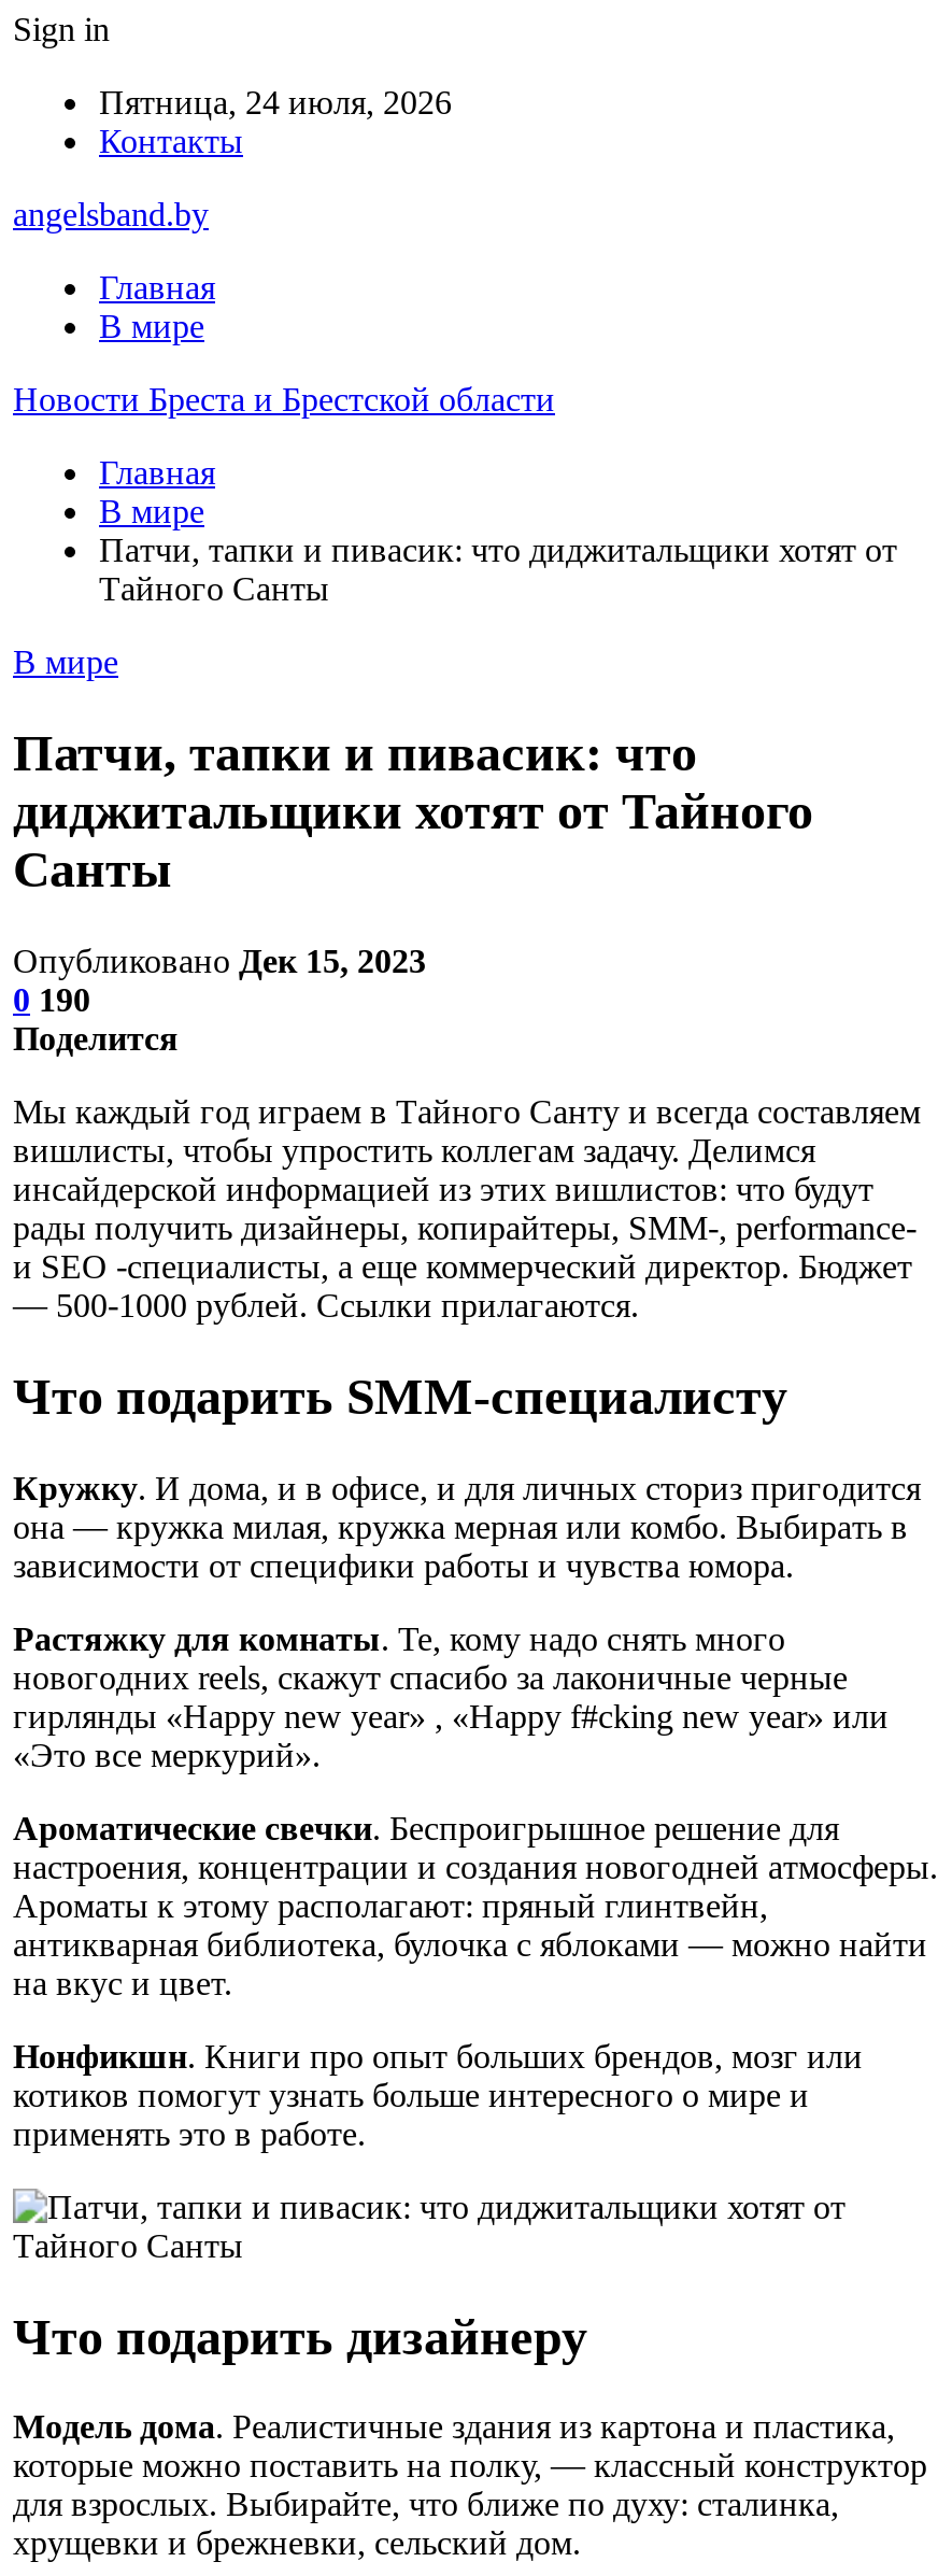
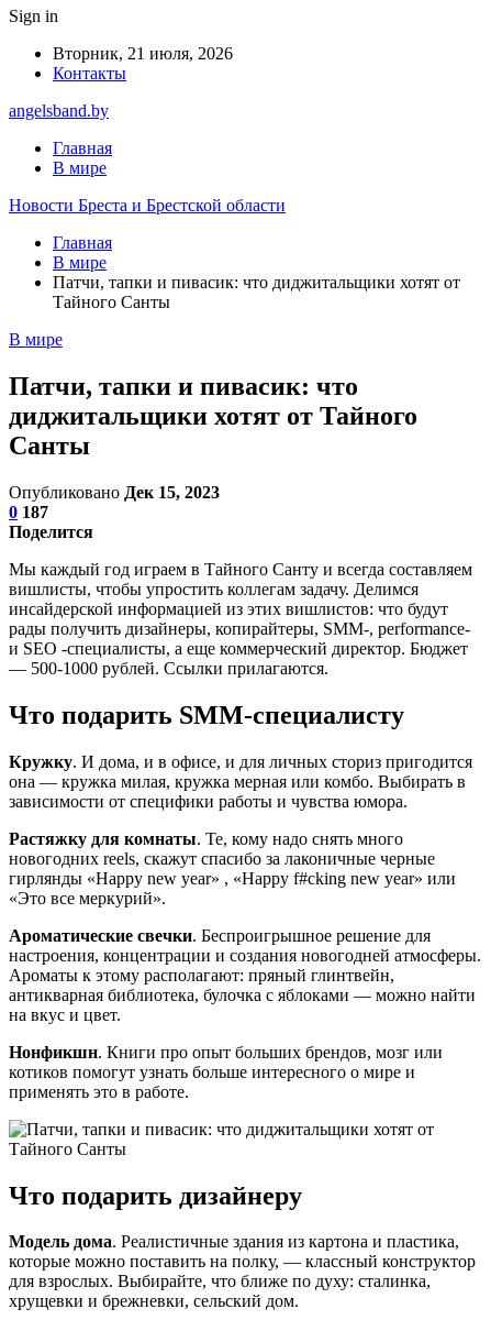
- Пятница, 24 июля, 2026
+ Вторник, 21 июля, 2026

- 0 190
+ 0 187
